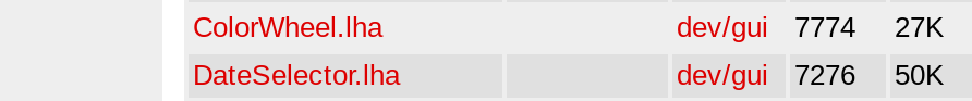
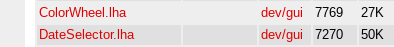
- dev/gui 7774 27K
+ dev/gui 7769 27K

- dev/gui 7276 50K
+ dev/gui 7270 50K
